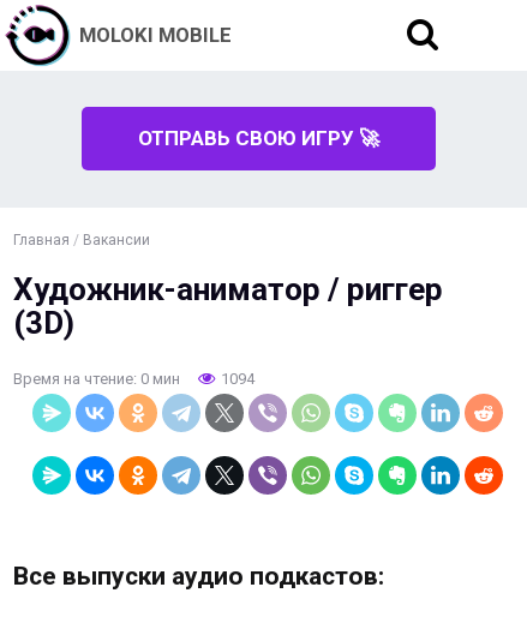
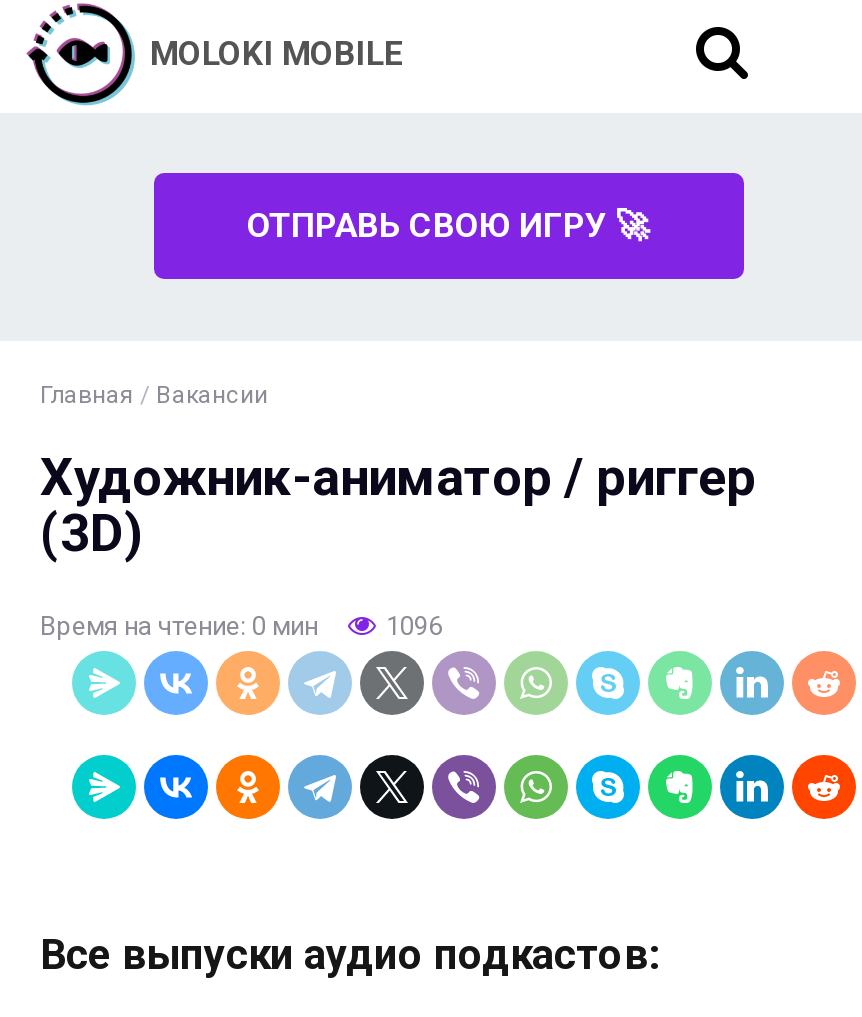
- 1094
+ 1096
